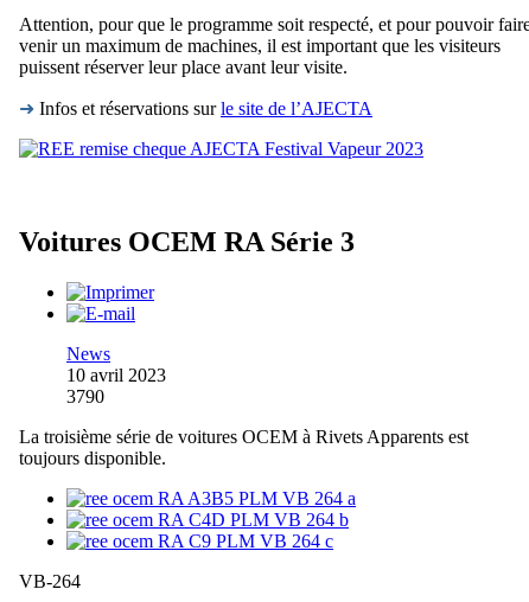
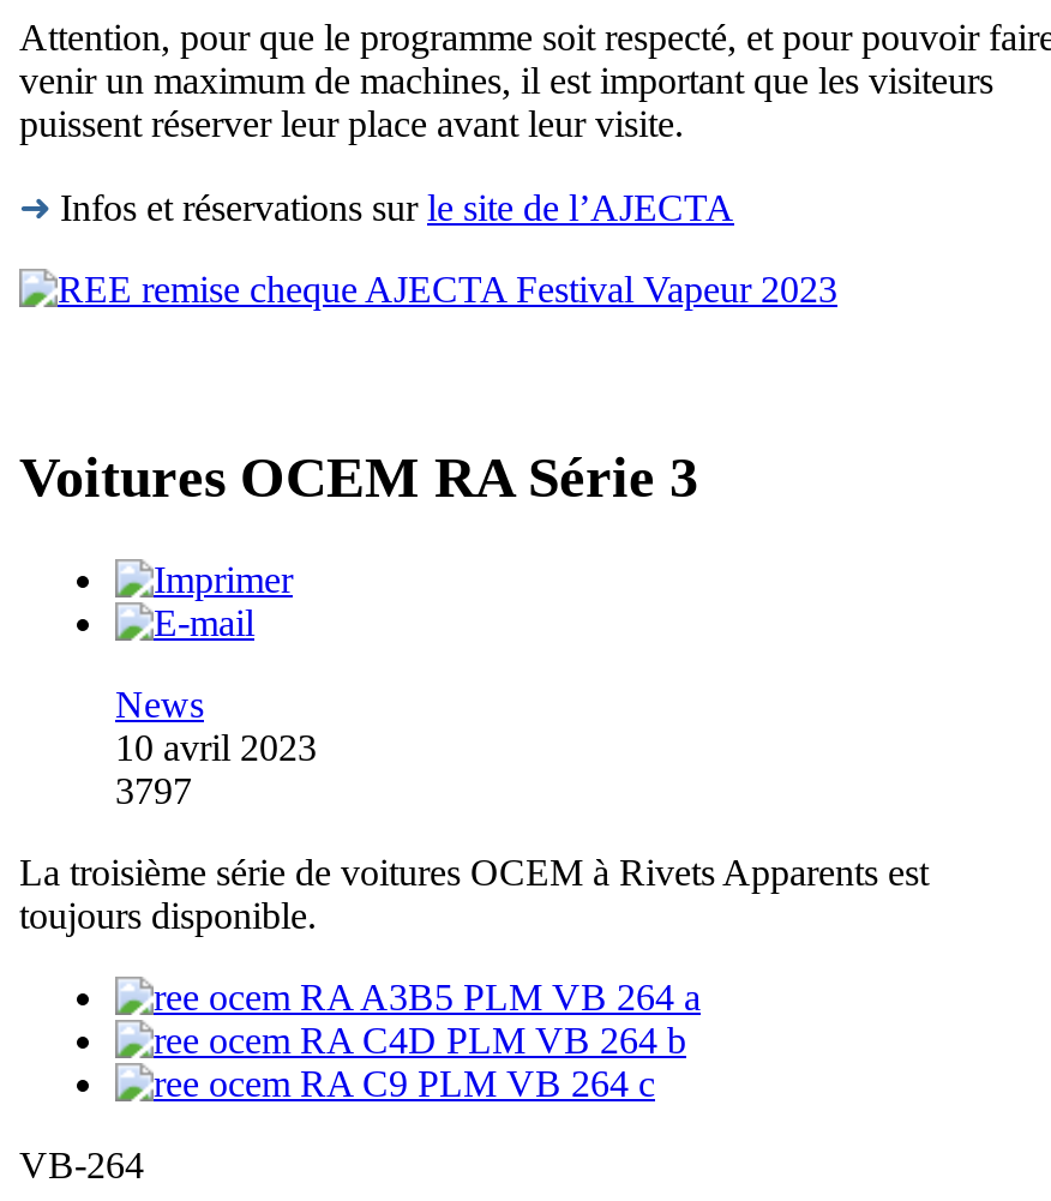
- 3790
+ 3797
